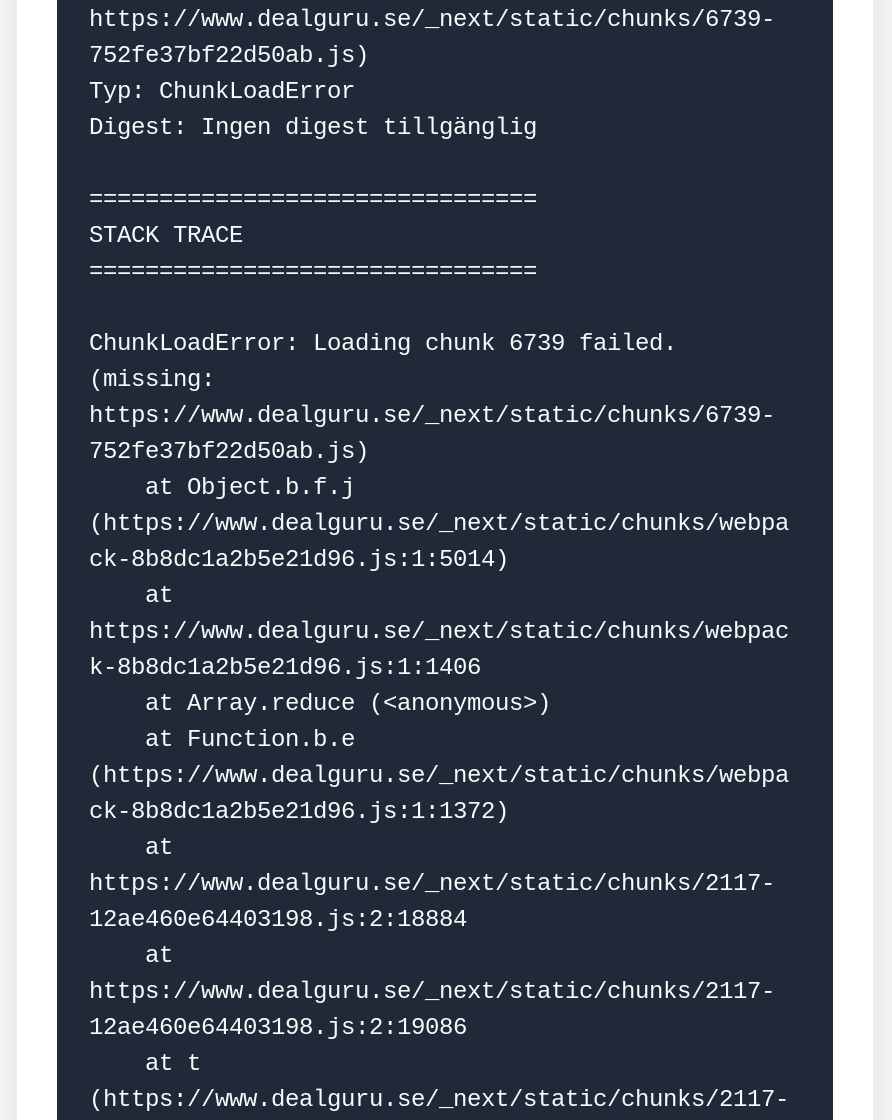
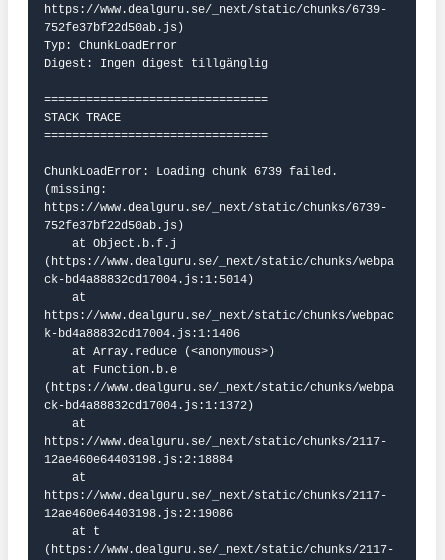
- ck-8b8dc1a2b5e21d96.js:1:5014)
+ ck-bd4a88832cd17004.js:1:5014)

- k-8b8dc1a2b5e21d96.js:1:1406
+ k-bd4a88832cd17004.js:1:1406

- ck-8b8dc1a2b5e21d96.js:1:1372)
+ ck-bd4a88832cd17004.js:1:1372)
